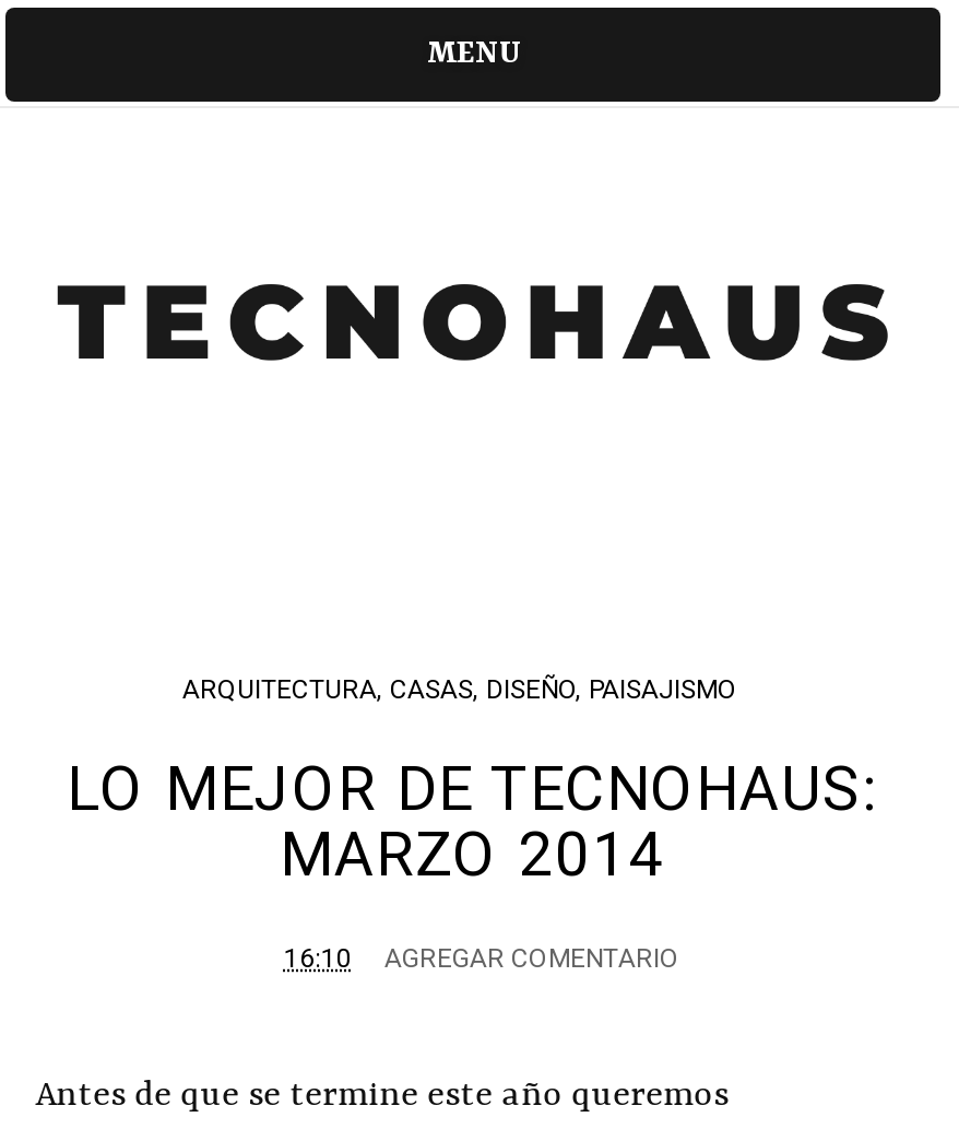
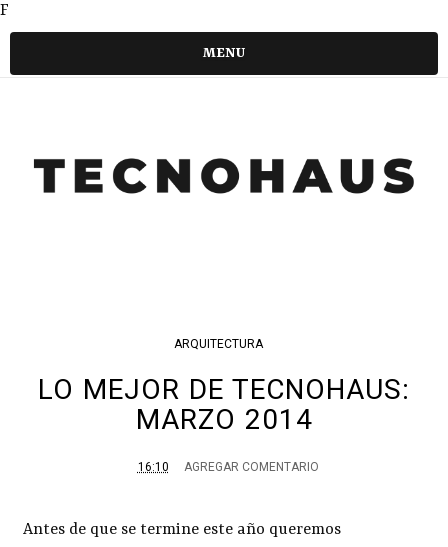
+ F

- ARQUITECTURA, CASAS, DISEÑO, PAISAJISMO
+ ARQUITECTURA
